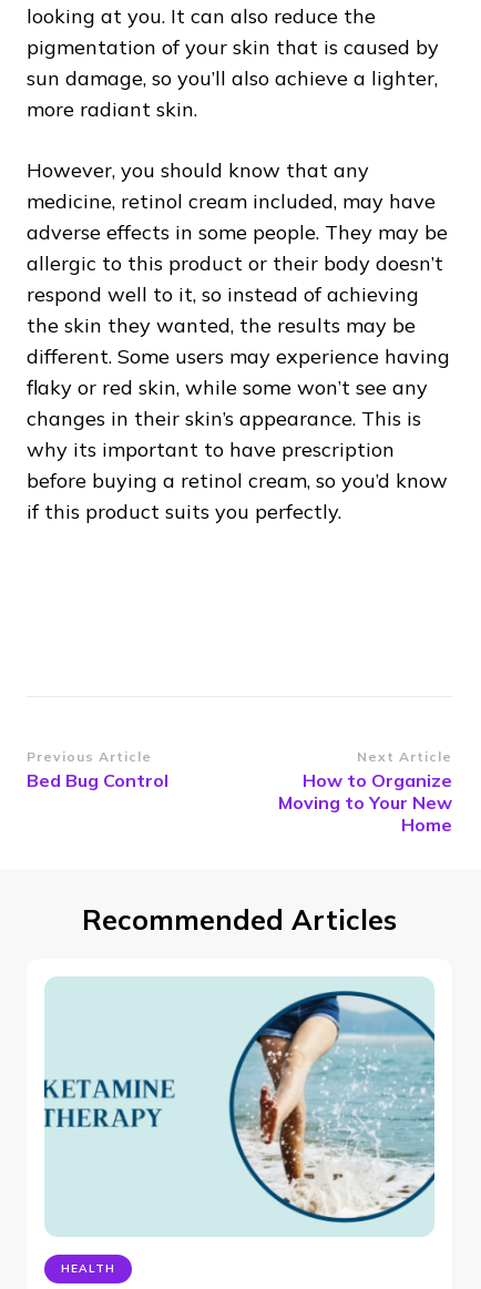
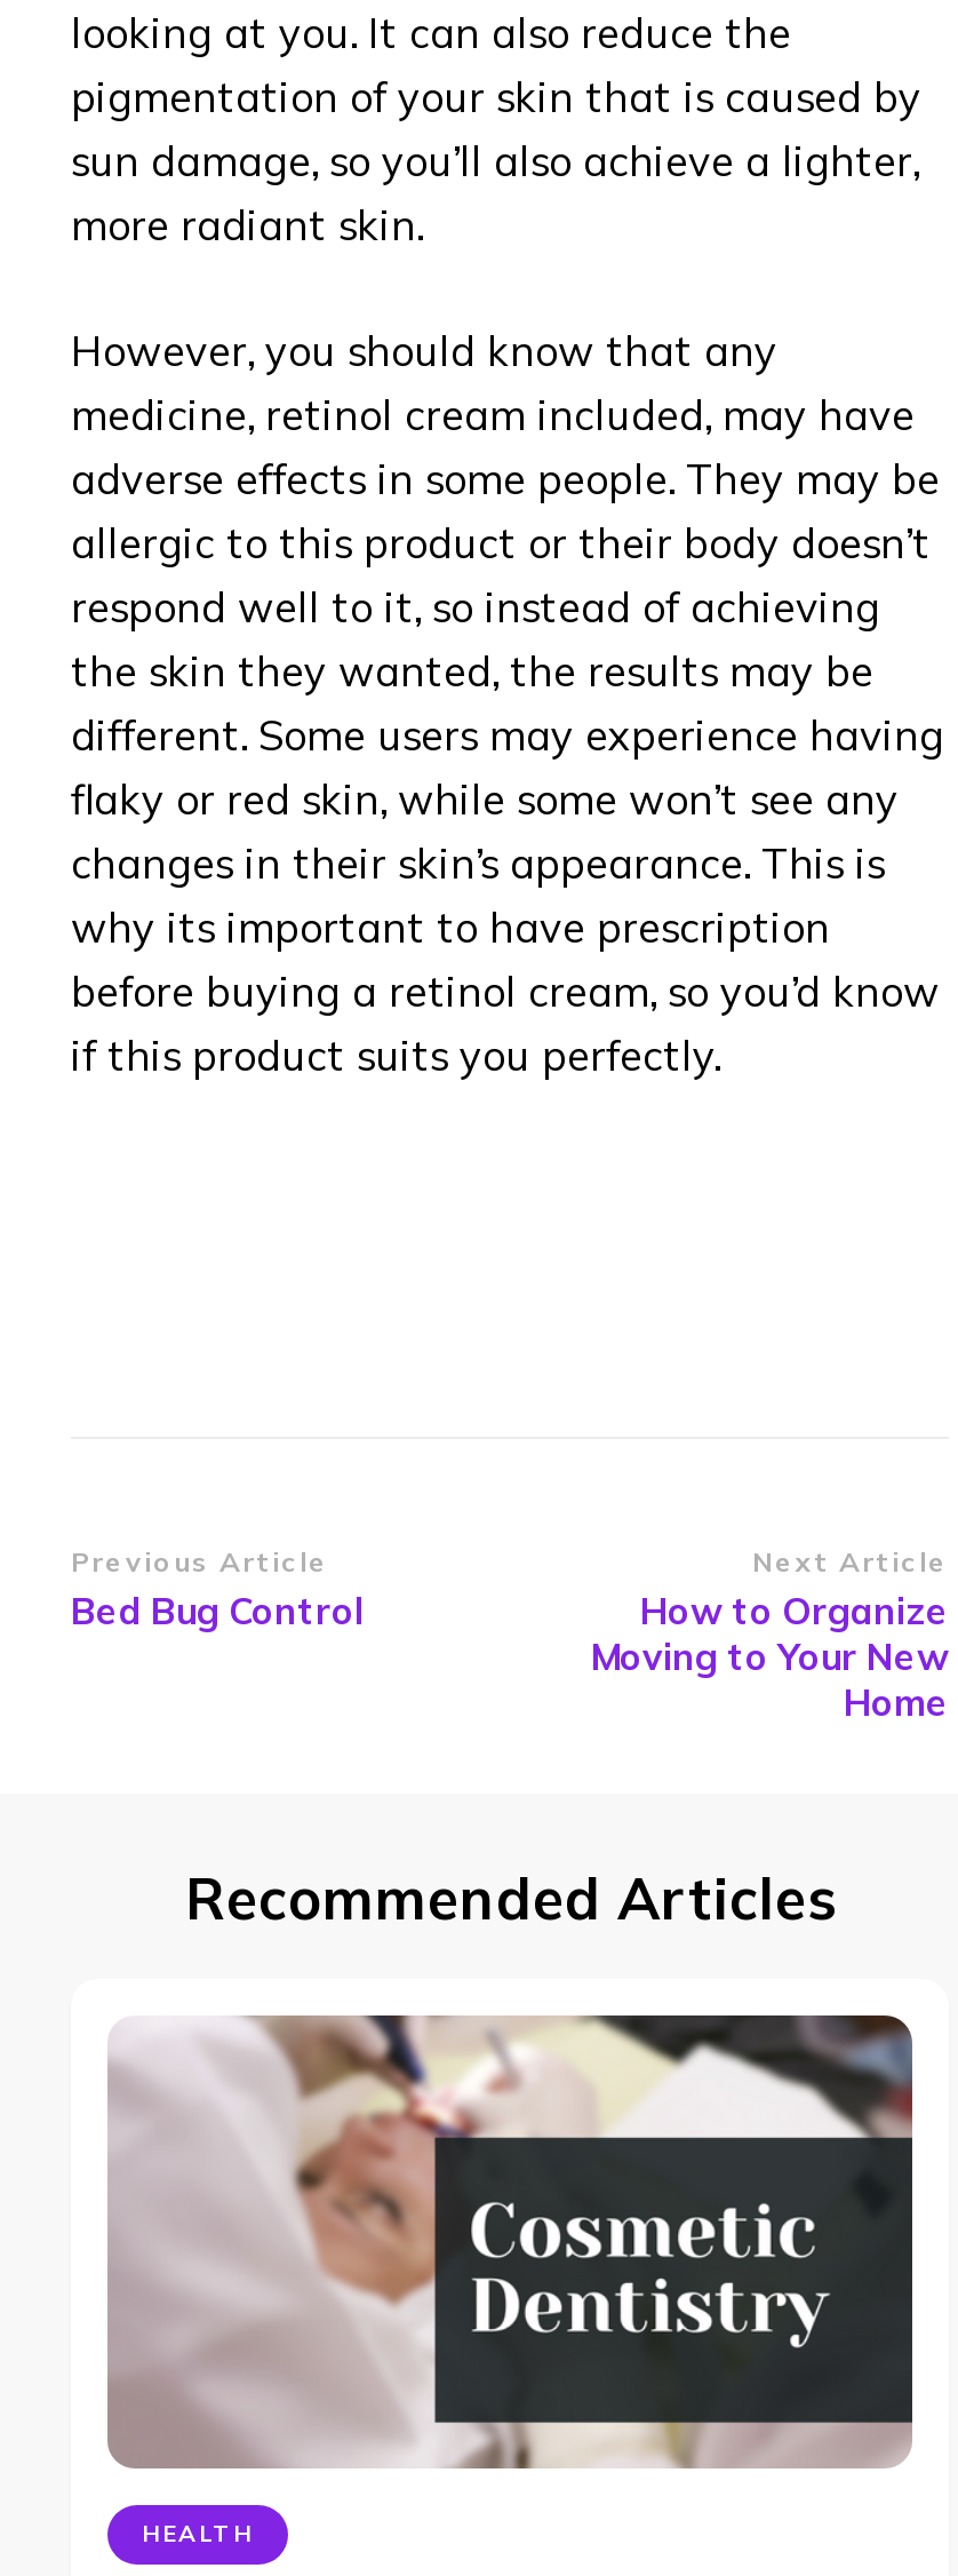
- [image]
+ [image]
